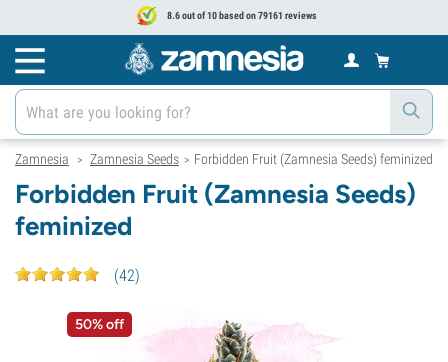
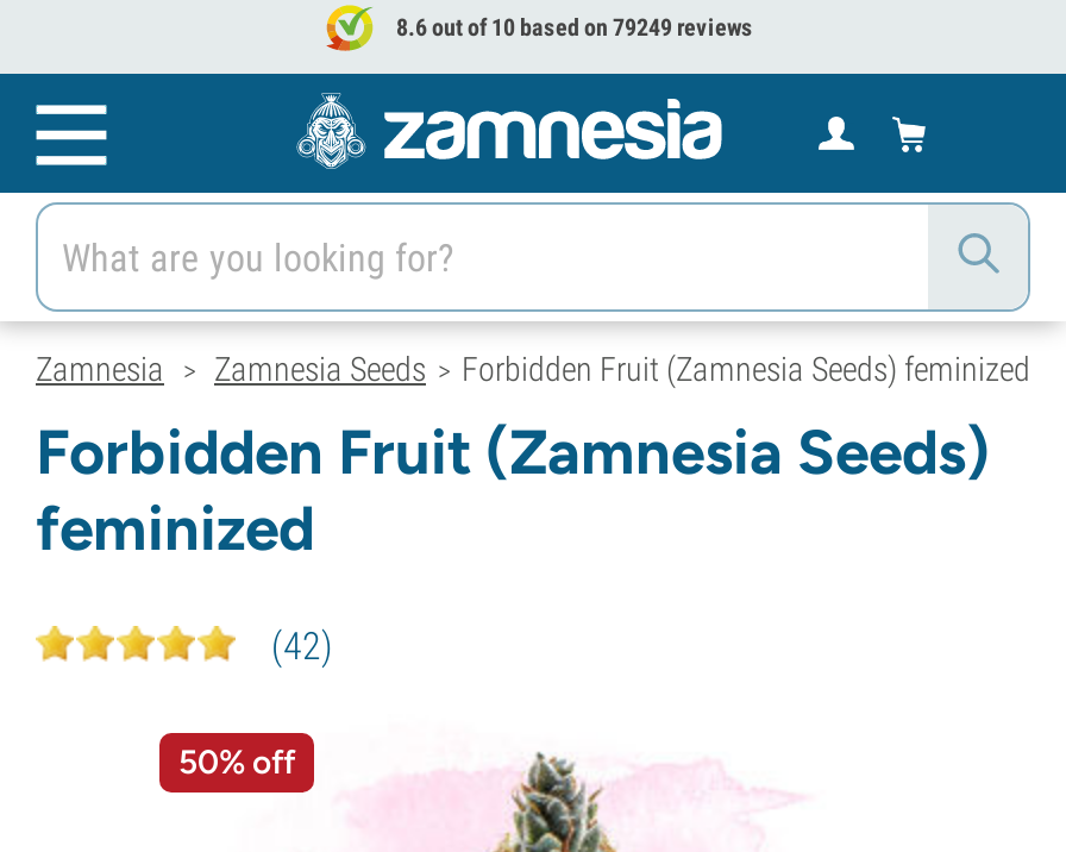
- 8.6 out of 10 based on 79161 reviews
+ 8.6 out of 10 based on 79249 reviews
